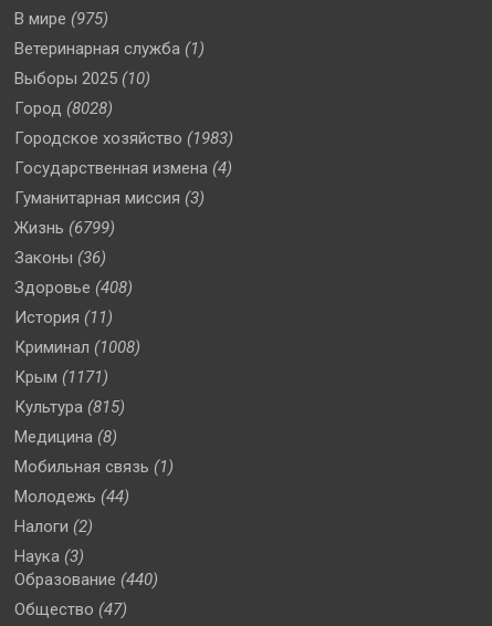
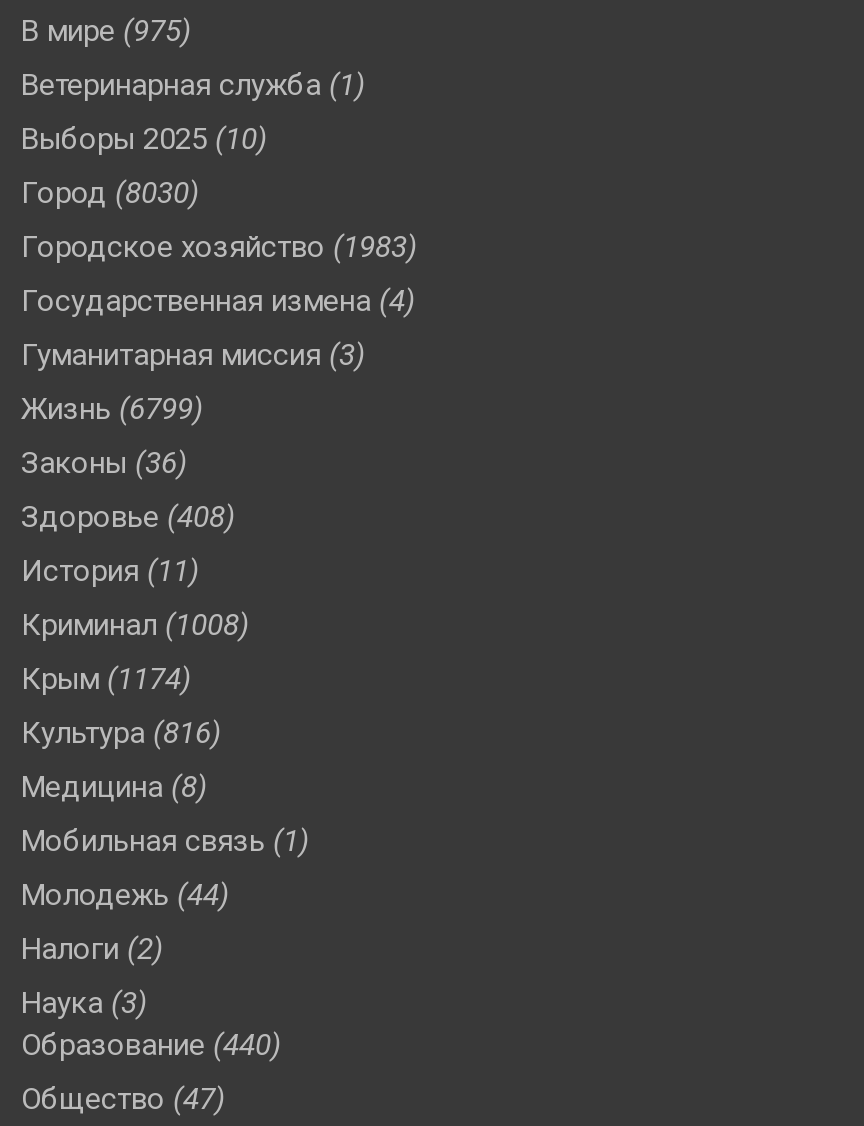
- Город (8028)
+ Город (8030)

- Крым (1171)
+ Крым (1174)

- Культура (815)
+ Культура (816)
